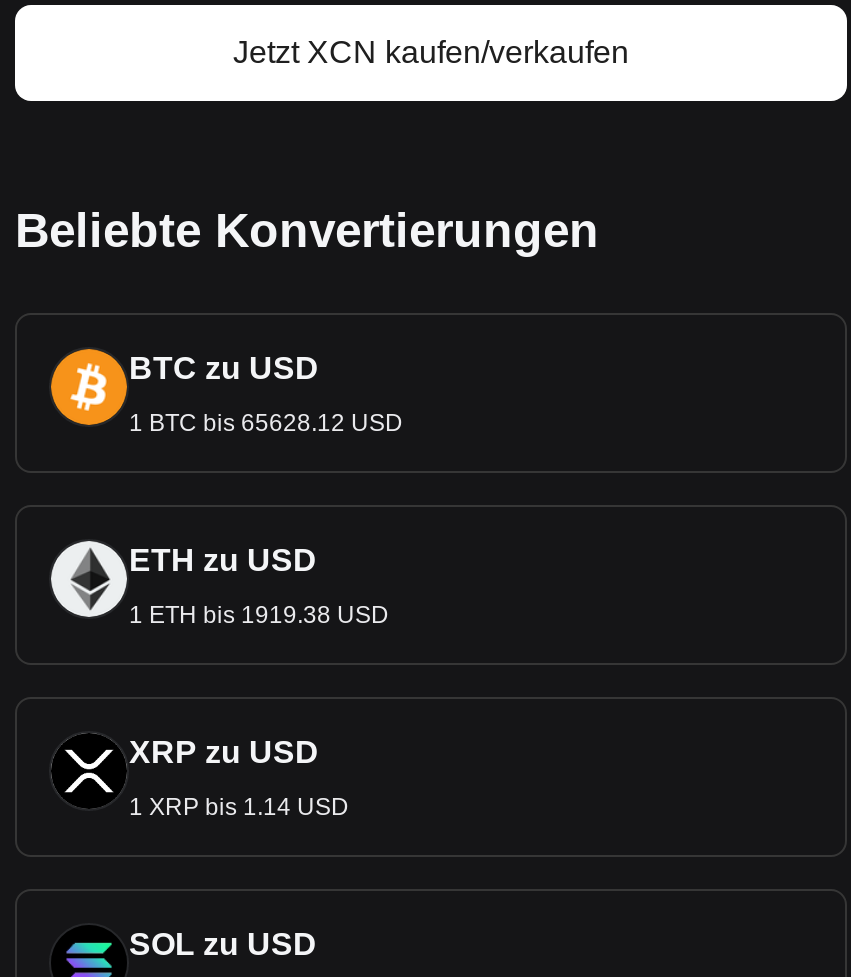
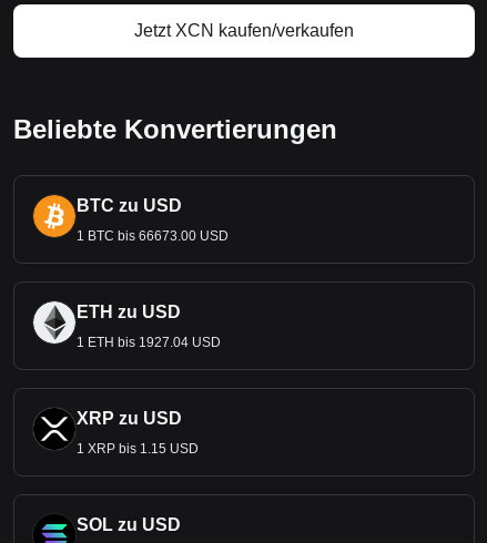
- 1 BTC bis 65628.12 USD
+ 1 BTC bis 66673.00 USD

- 1 ETH bis 1919.38 USD
+ 1 ETH bis 1927.04 USD

- 1 XRP bis 1.14 USD
+ 1 XRP bis 1.15 USD
